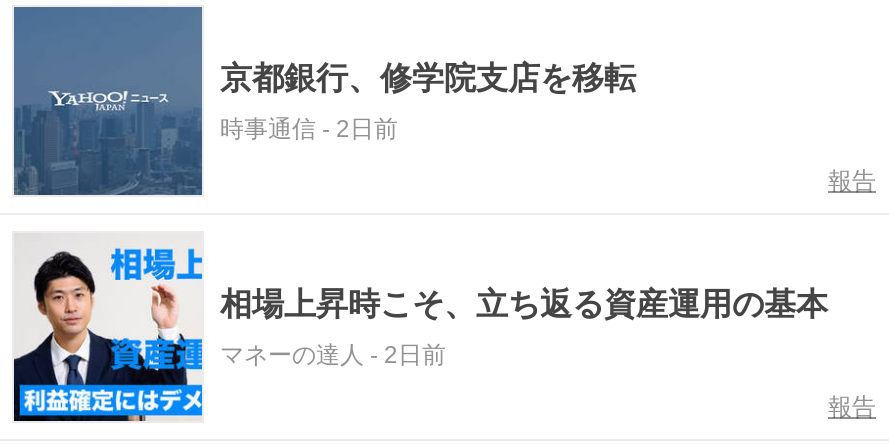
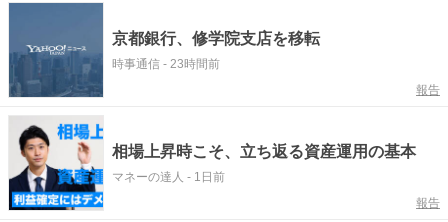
- 時事通信- 2日前
+ 時事通信- 23時間前

- マネーの達人- 2日前
+ マネーの達人- 1日前
